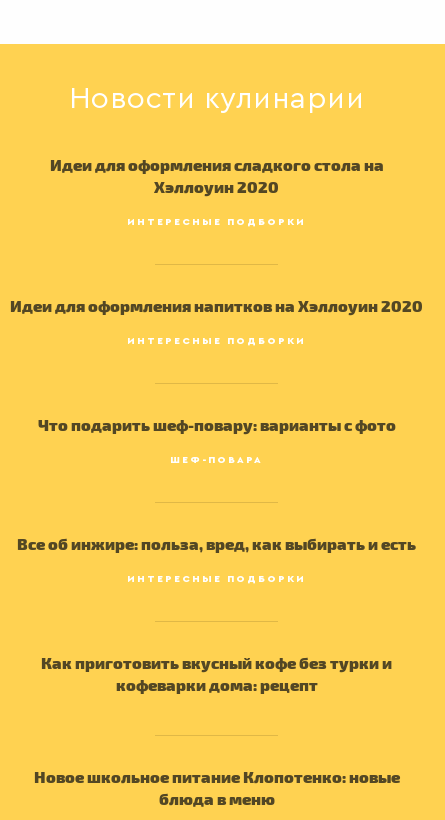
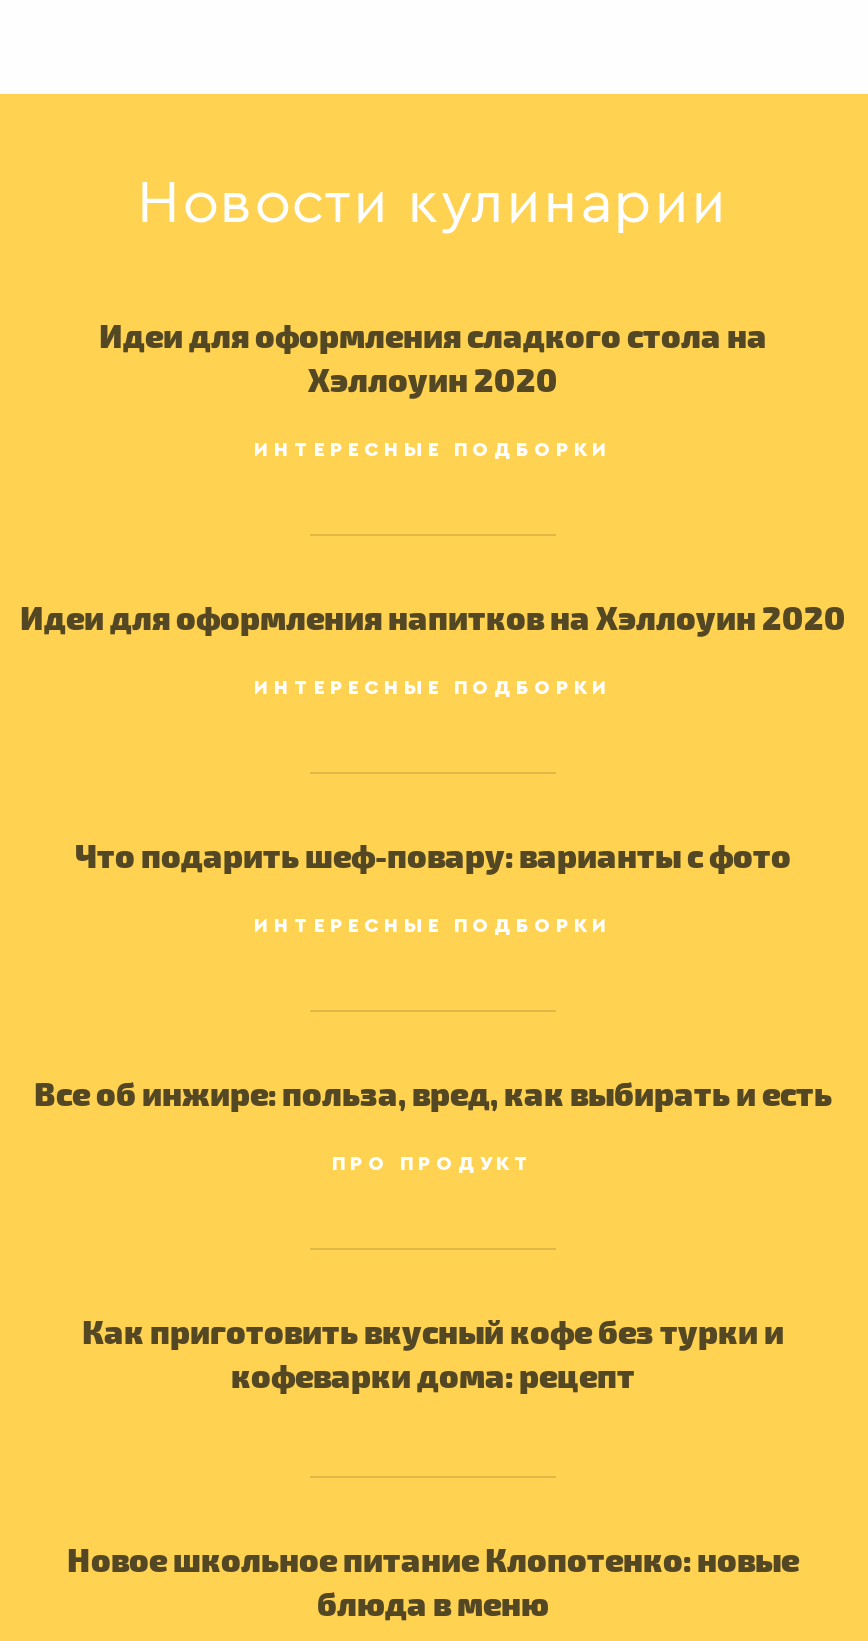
- ШЕФ-ПОВАРА
+ ИНТЕРЕСНЫЕ ПОДБОРКИ

- ИНТЕРЕСНЫЕ ПОДБОРКИ
+ ПРО ПРОДУКТ
